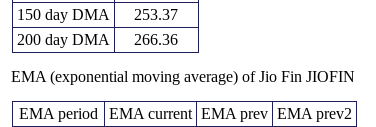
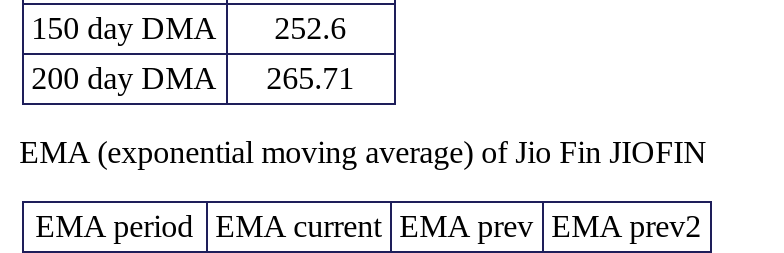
- 150 day DMA 253.37
+ 150 day DMA 252.6

- 200 day DMA 266.36
+ 200 day DMA 265.71
